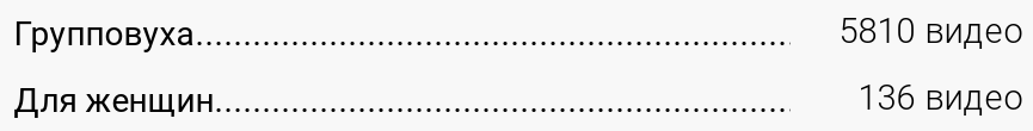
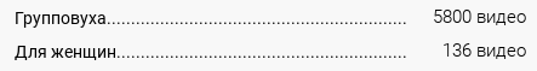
- 5810 видео
+ 5800 видео
